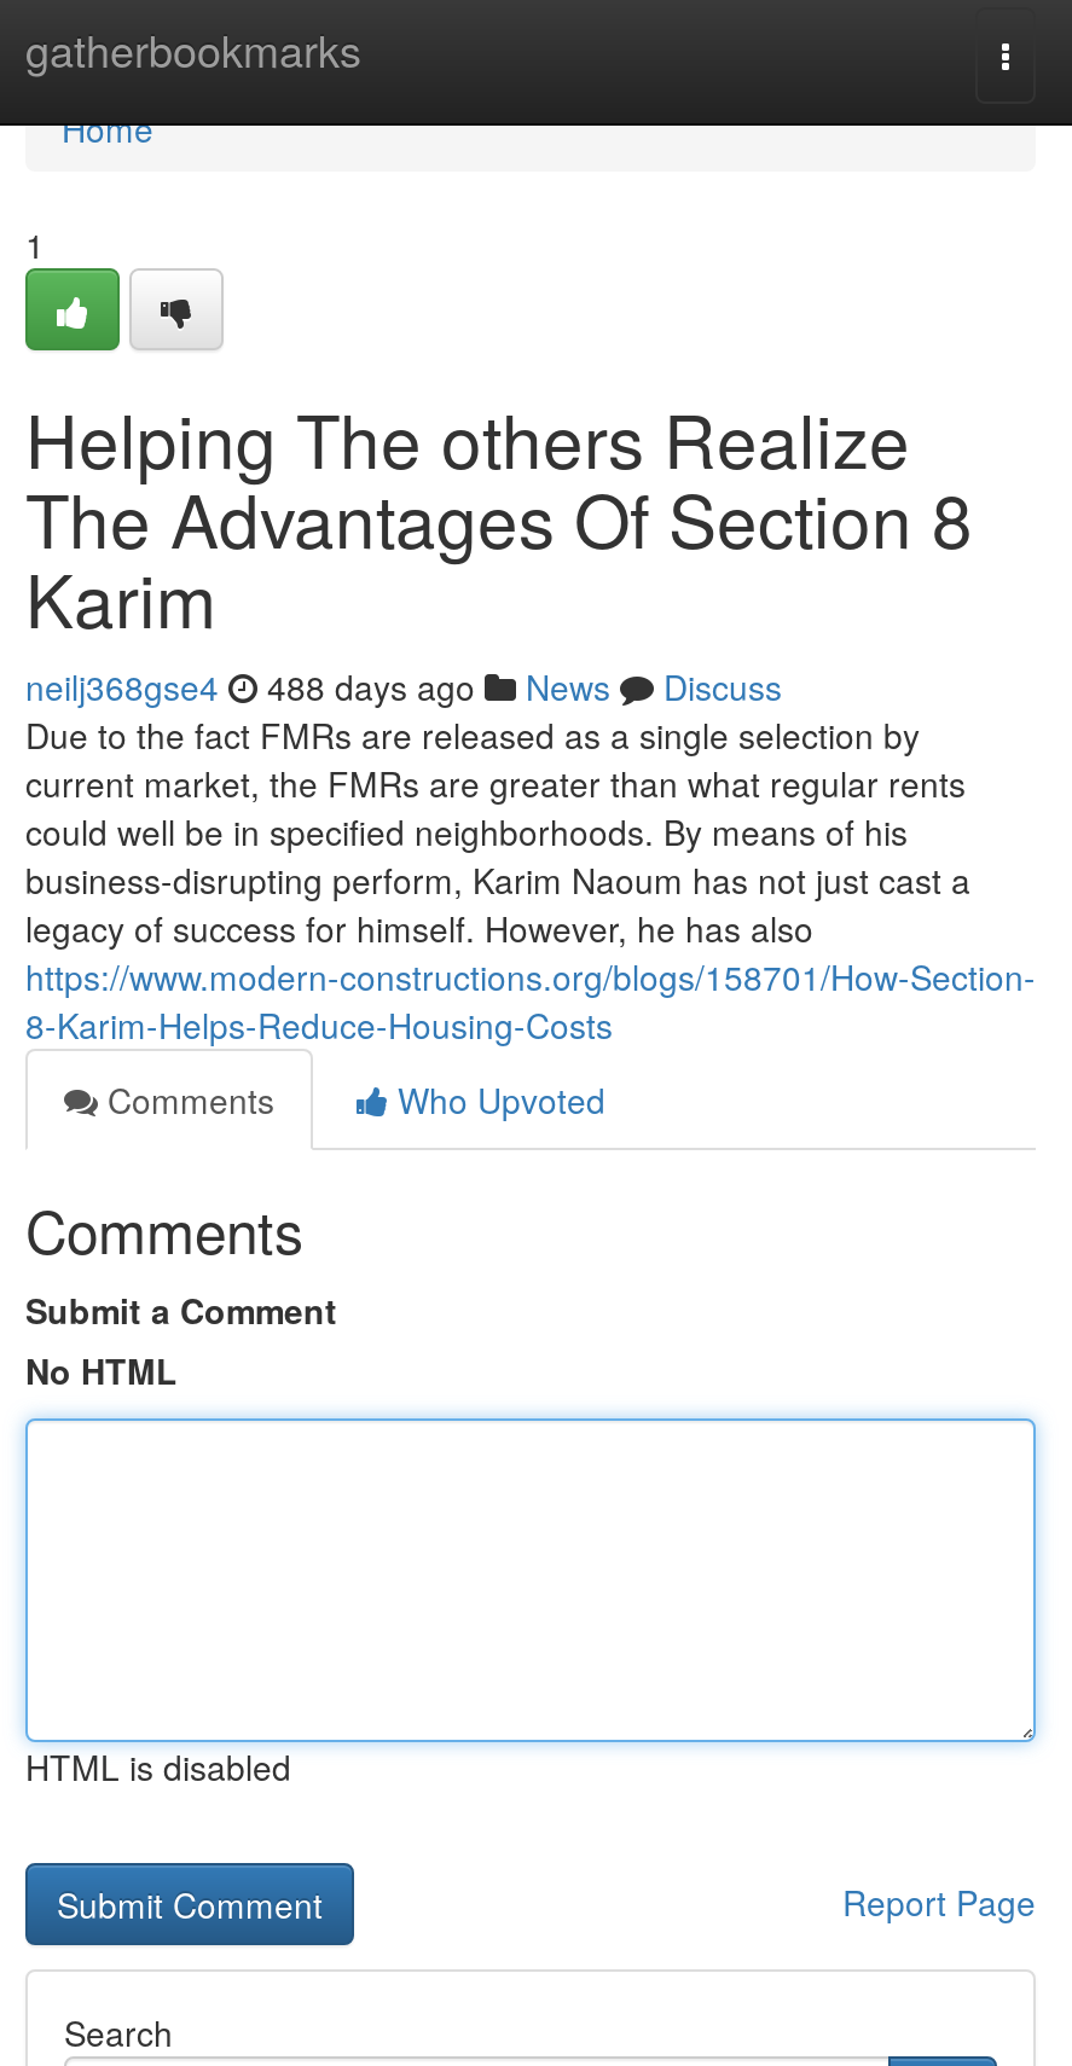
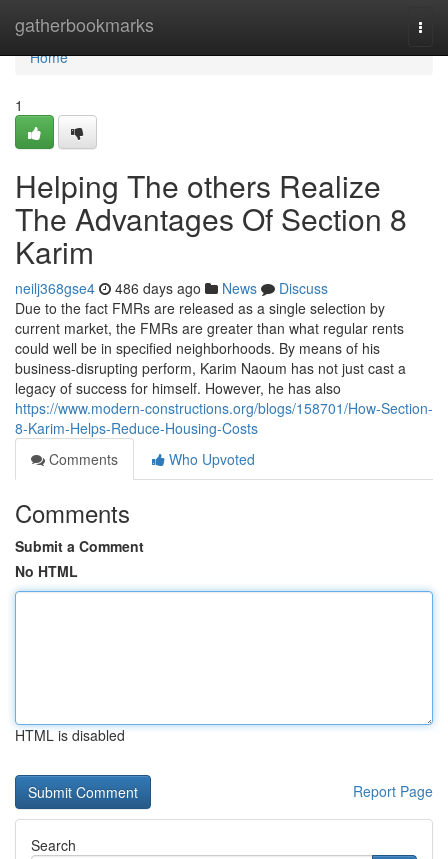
- neilj368gse4 488 days ago News Discuss
+ neilj368gse4 486 days ago News Discuss
